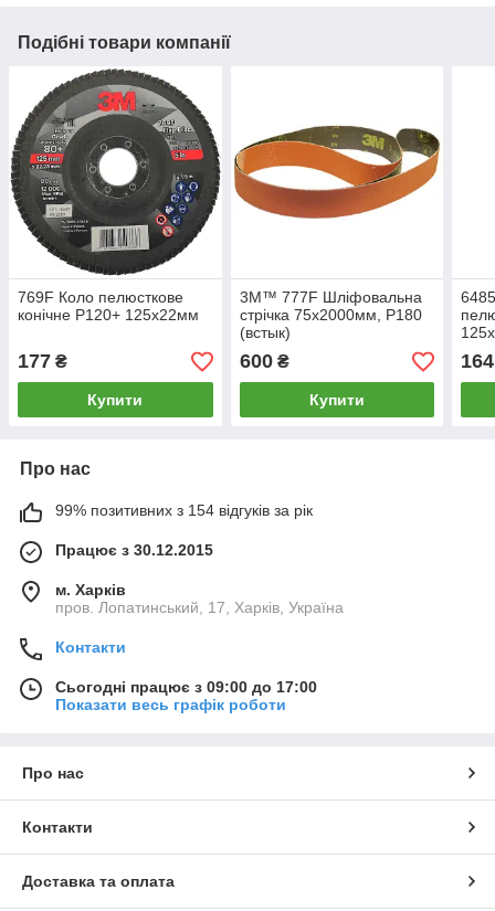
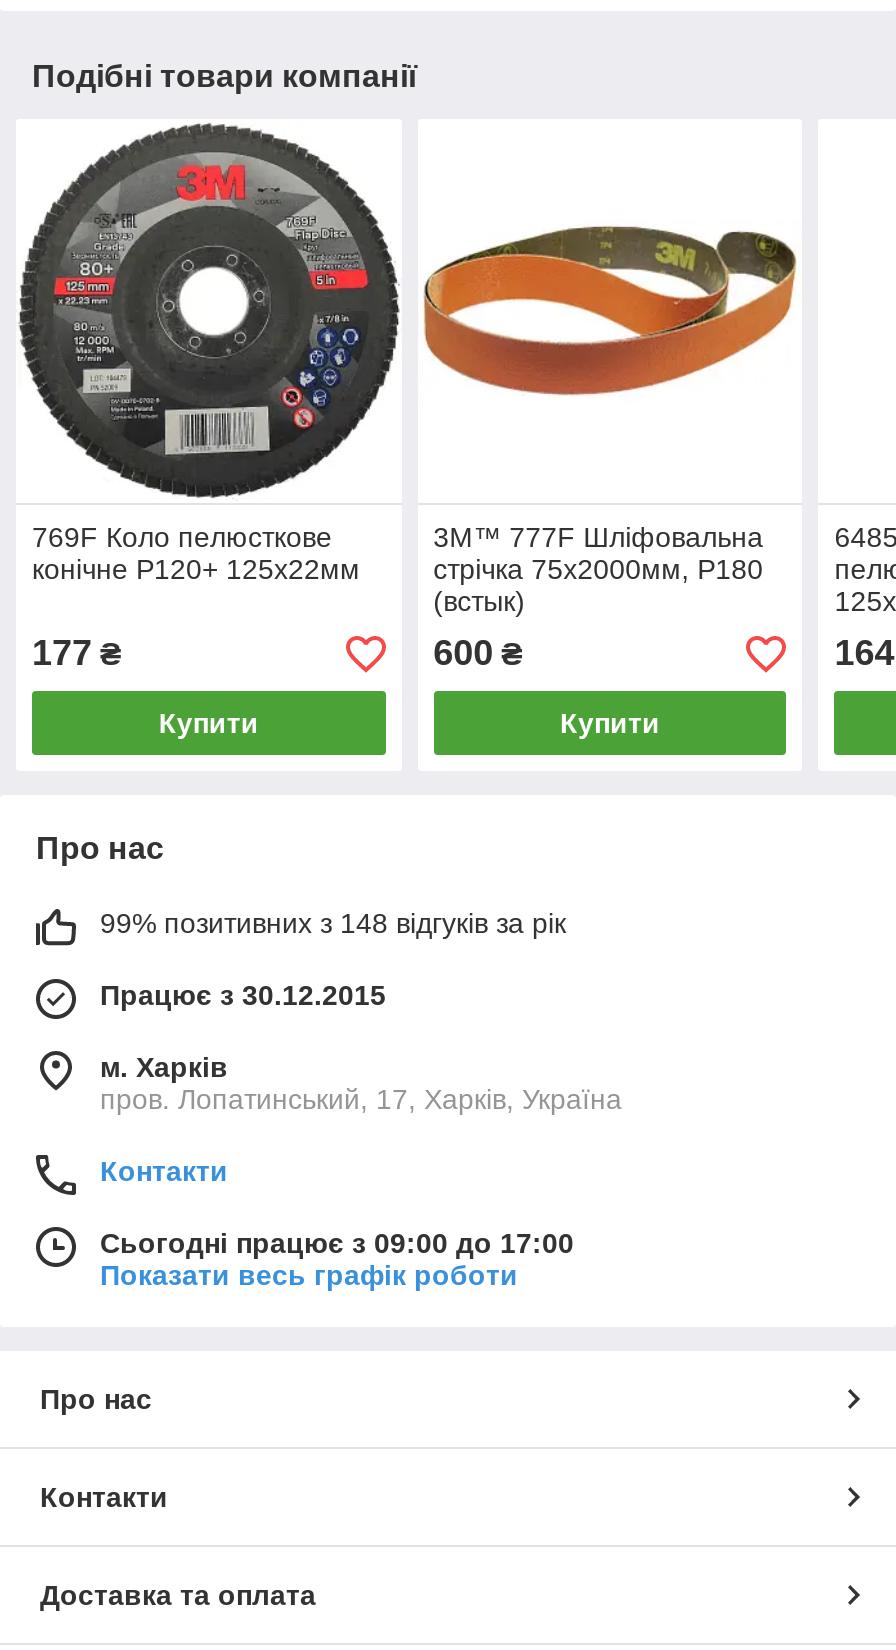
- 99% позитивних з 154 відгуків за рік
+ 99% позитивних з 148 відгуків за рік
